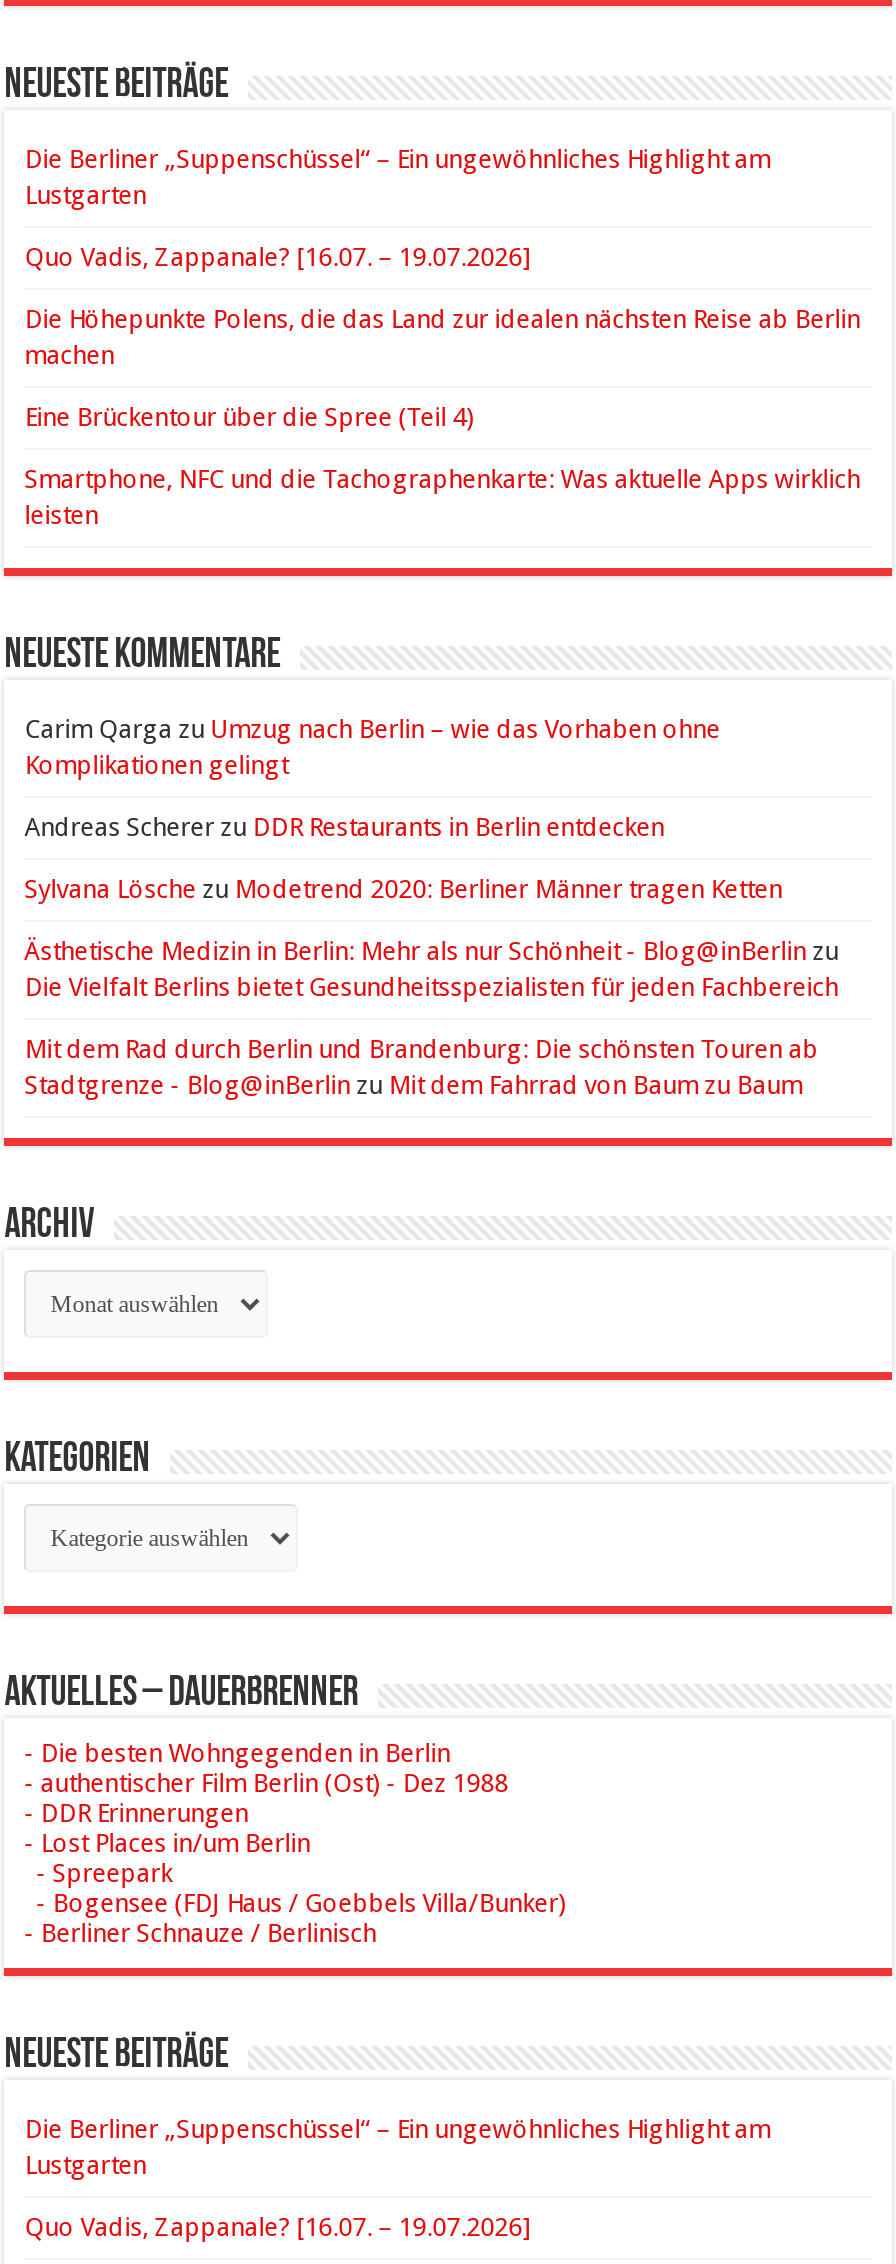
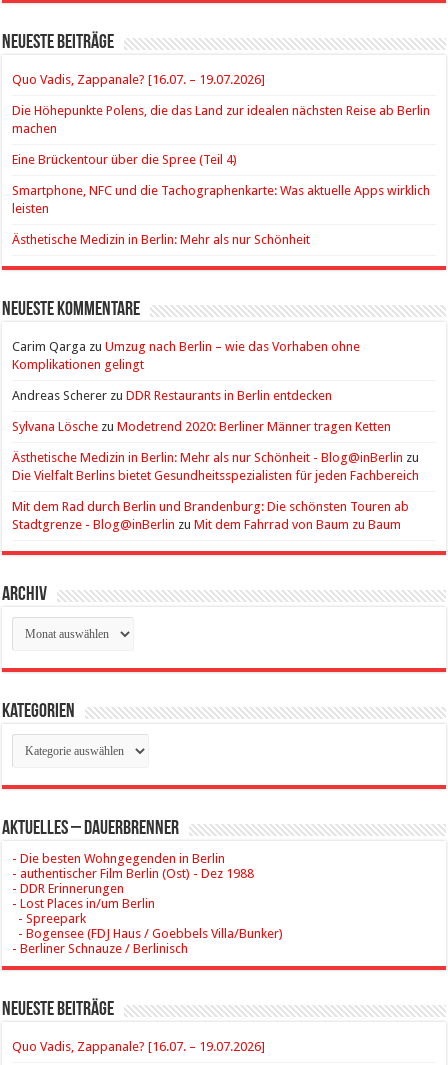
- Die Berliner „Suppenschüssel“ – Ein ungewöhnliches Highlight am
- Lustgarten

+ Ästhetische Medizin in Berlin: Mehr als nur Schönheit

- Die Berliner „Suppenschüssel“ – Ein ungewöhnliches Highlight am
- Lustgarten
